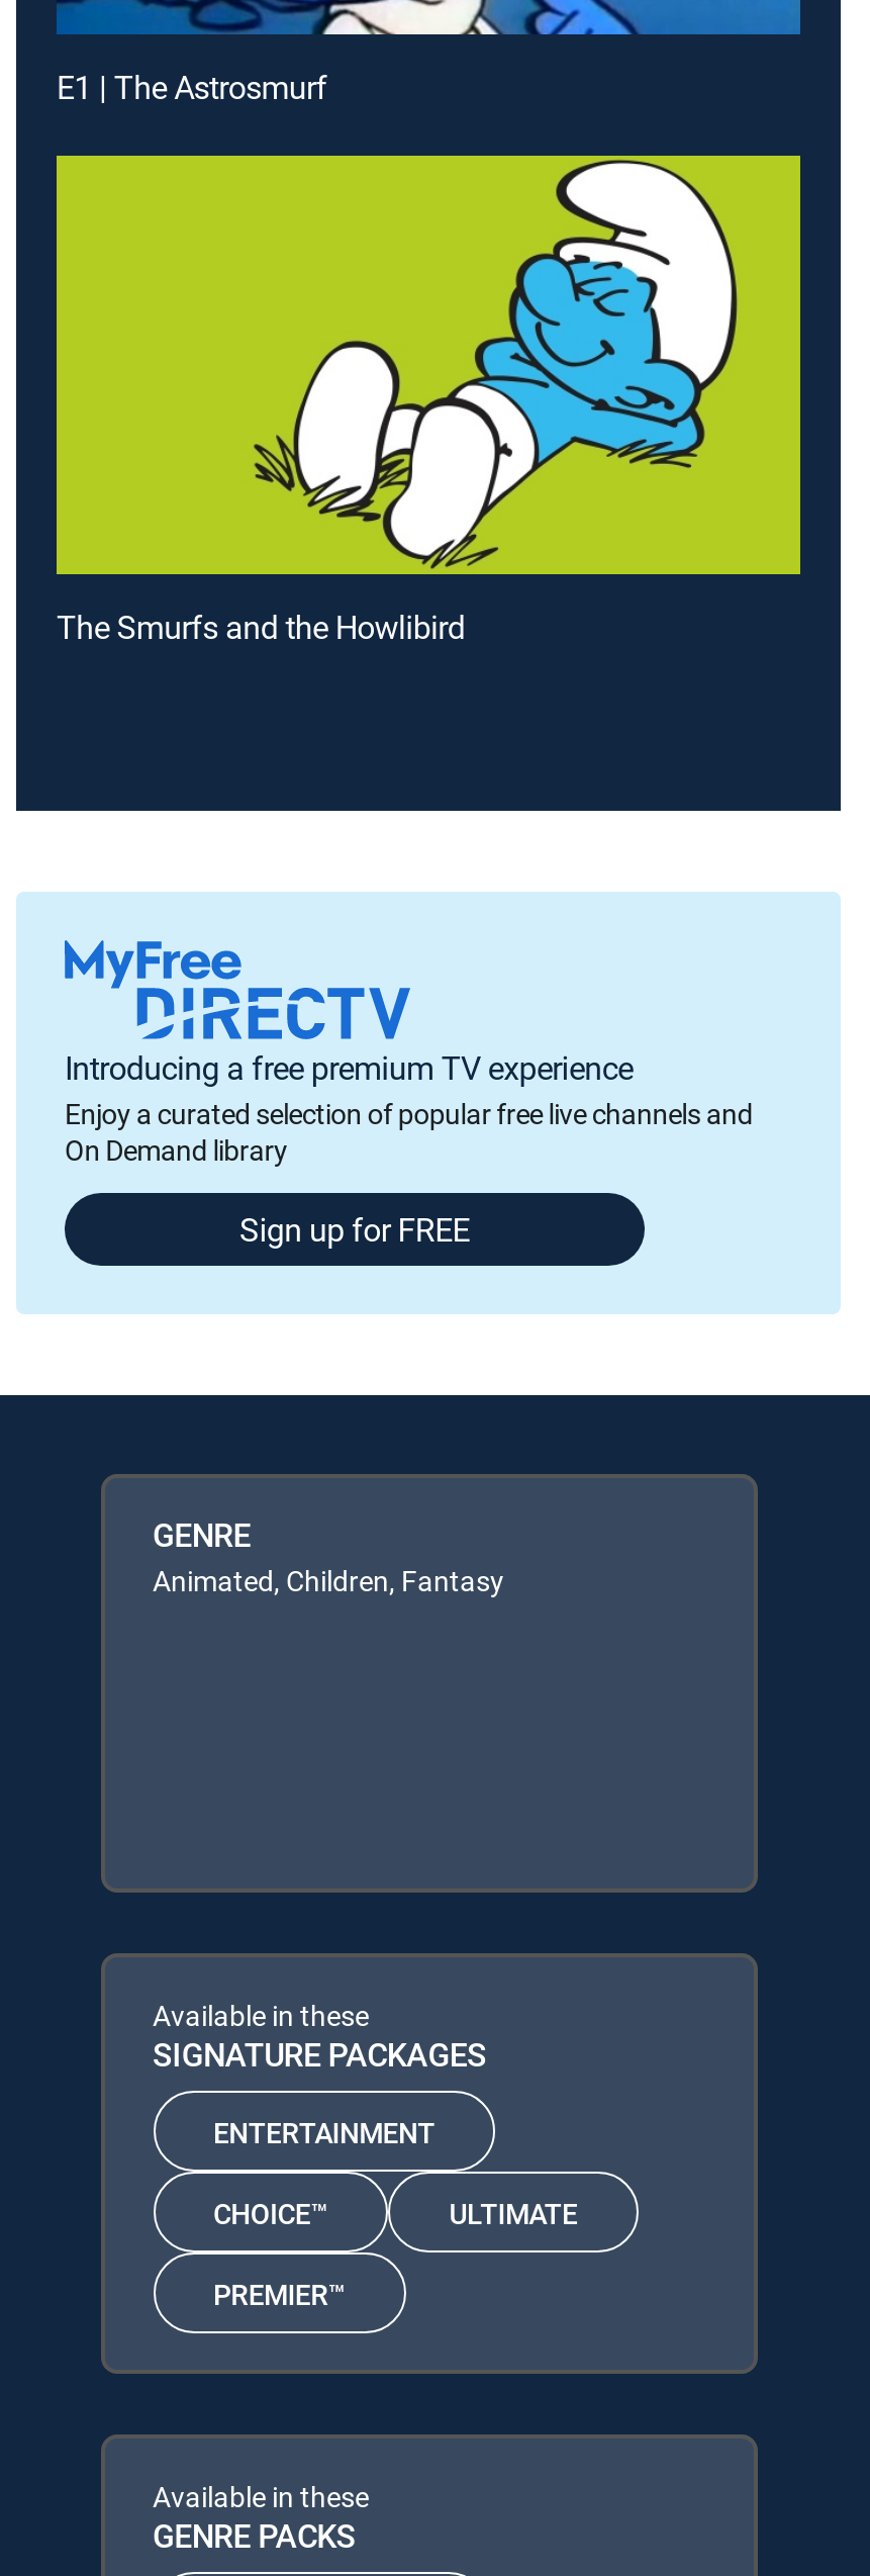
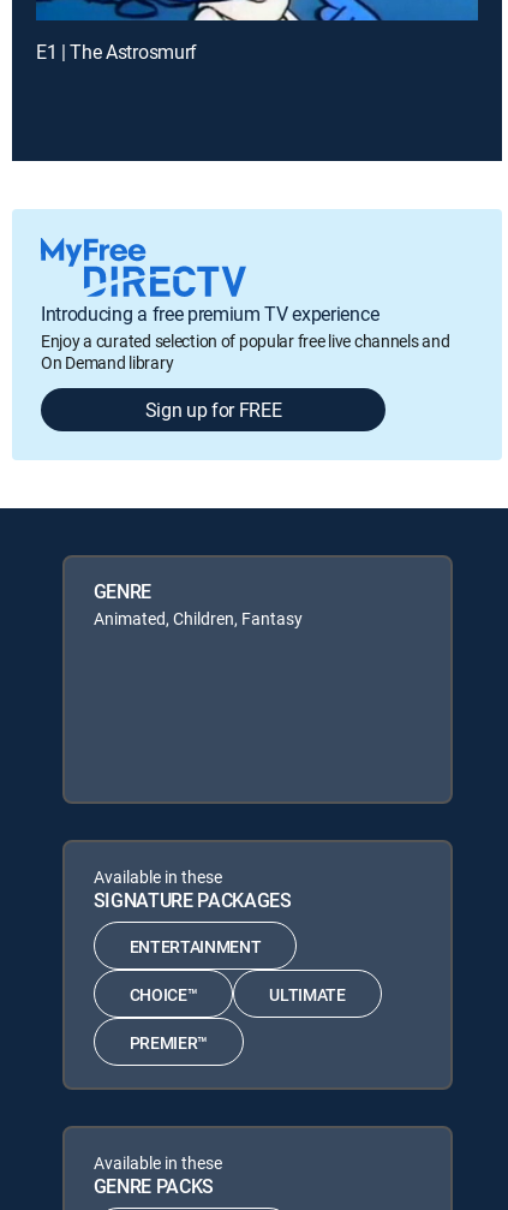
- [image]
- The Smurfs and the Howlibird
